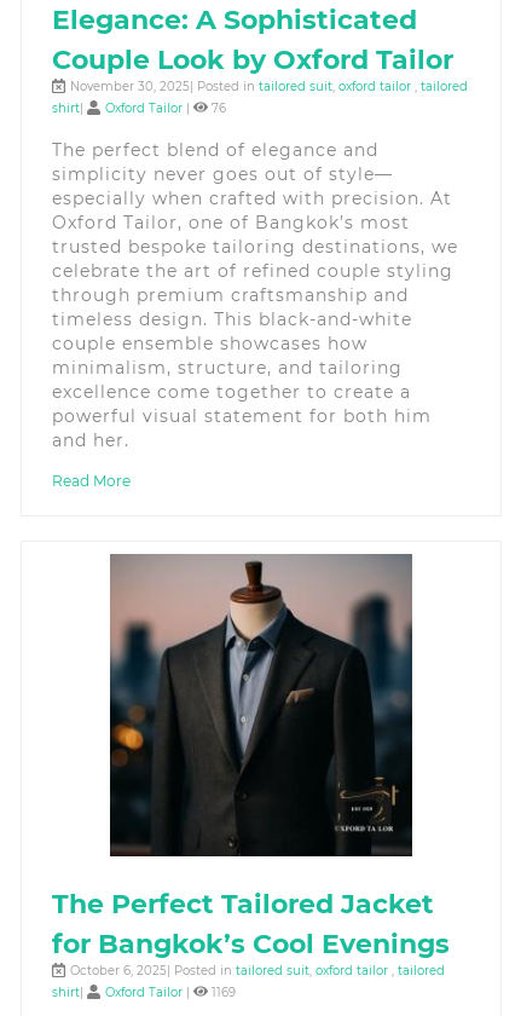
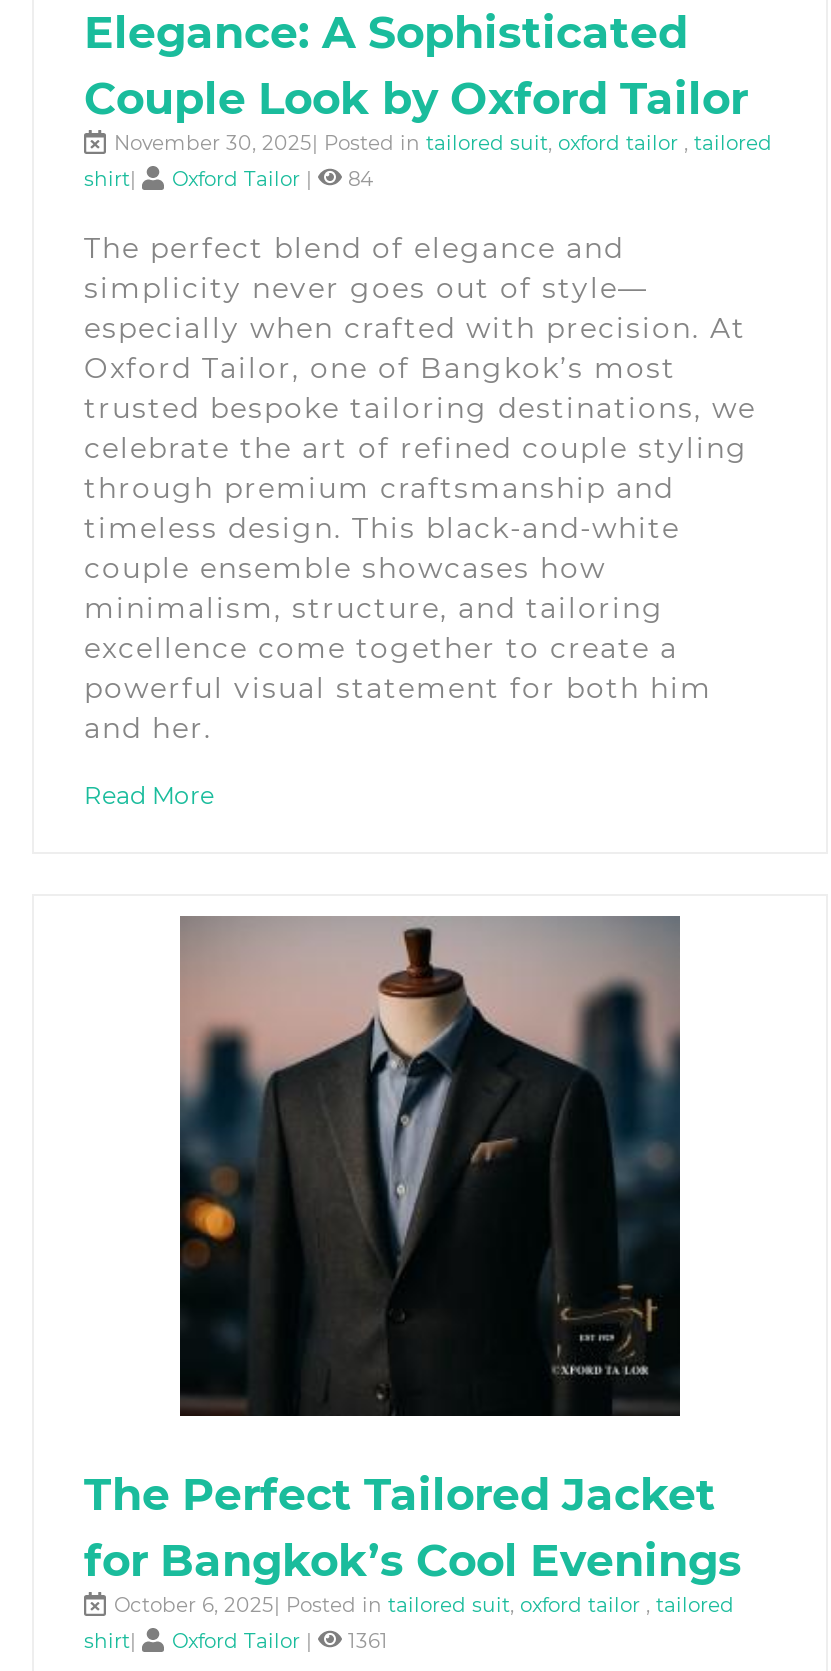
- 76
+ 84

- 1169
+ 1361
